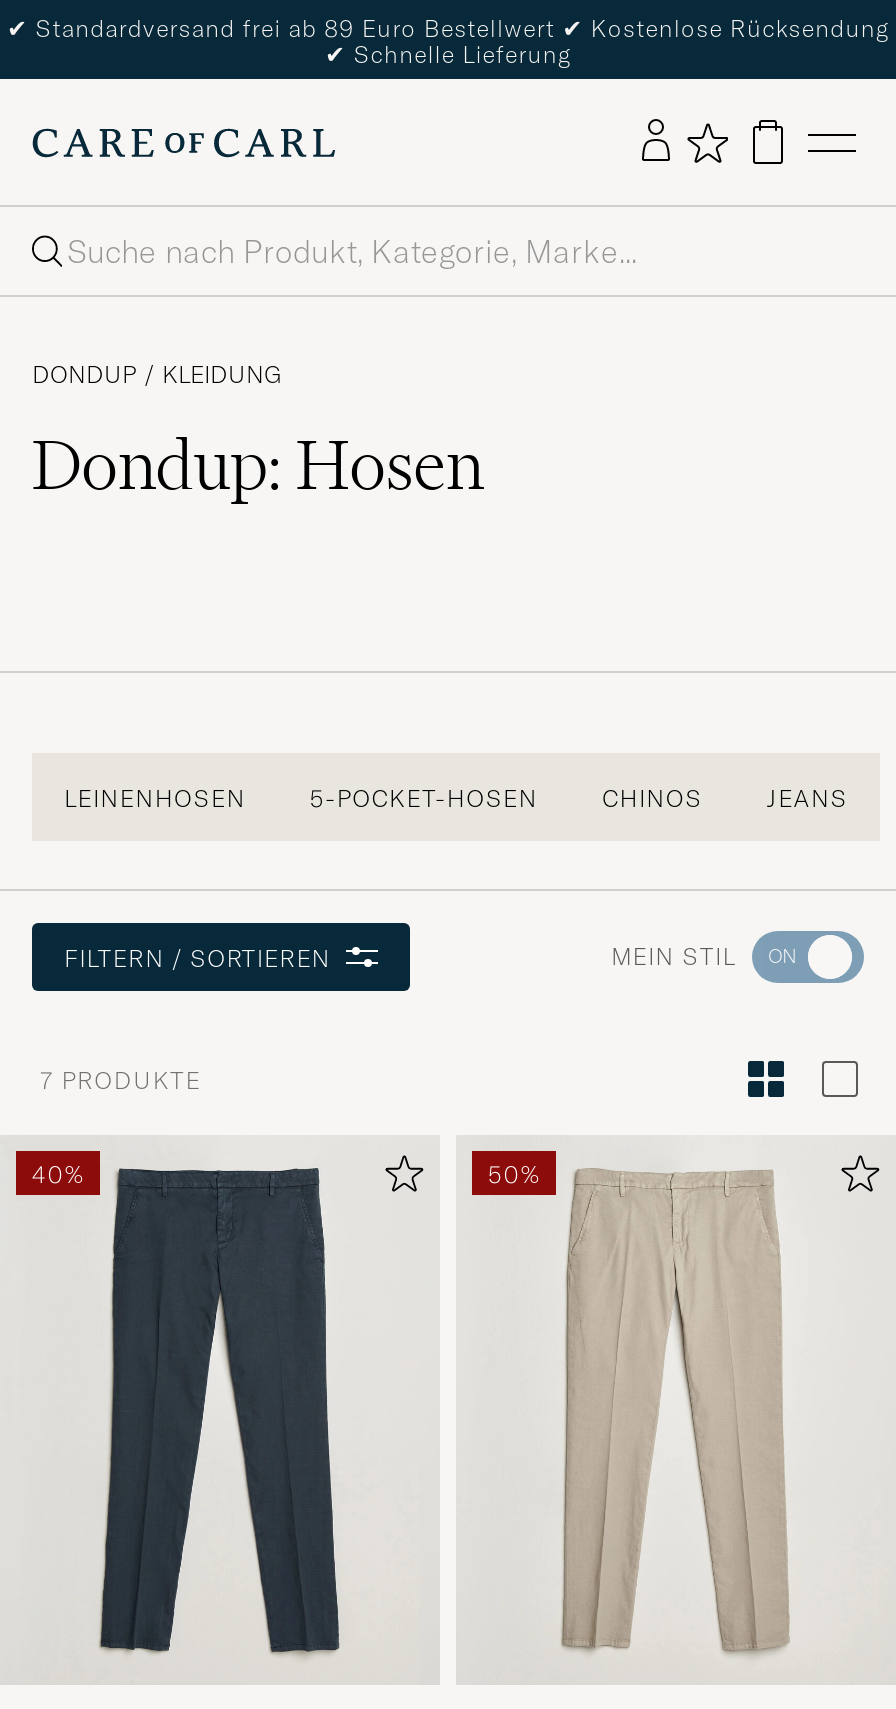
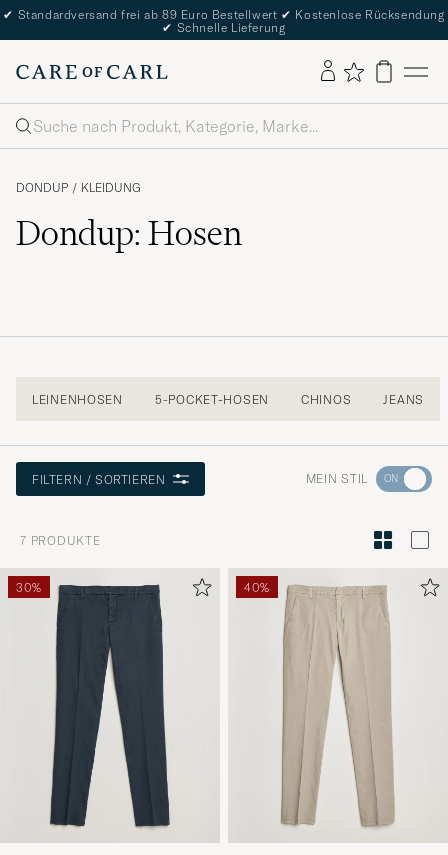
- 40%
+ 30%

- 50%
+ 40%
